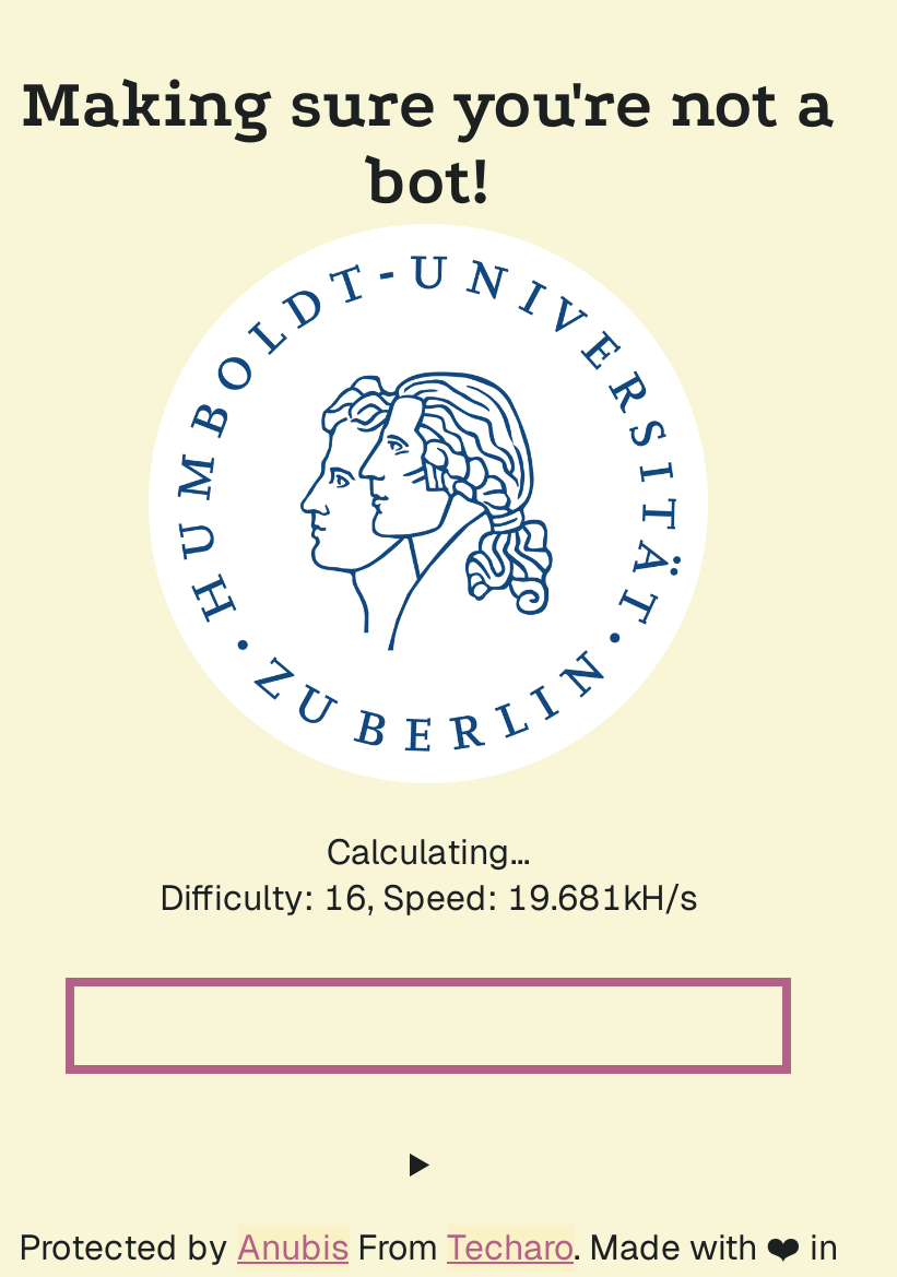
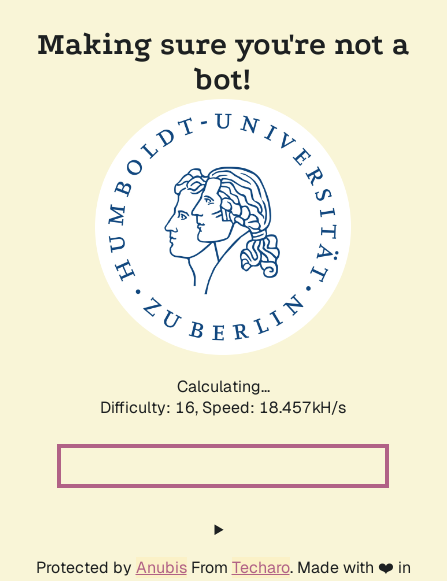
- Difficulty: 16, Speed: 19.681kH/s
+ Difficulty: 16, Speed: 18.457kH/s
